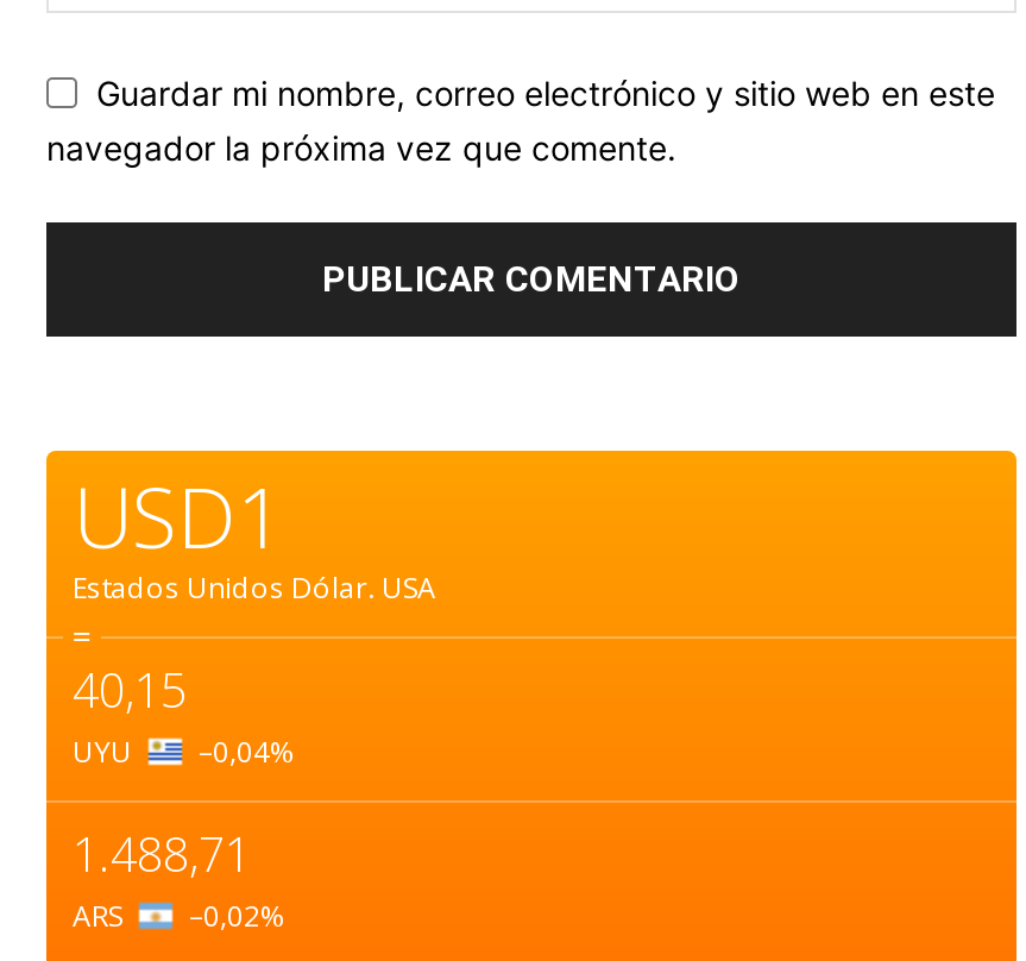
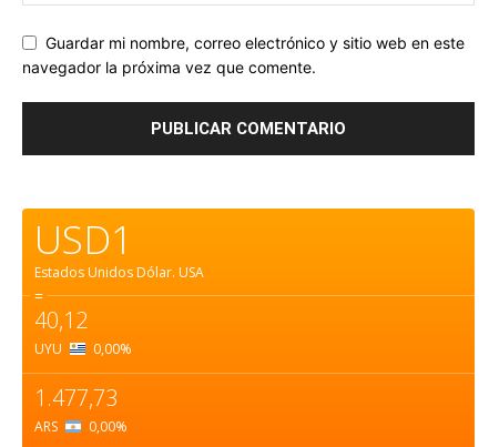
- 40,15
+ 40,12

- UYU –0,04%
+ UYU 0,00%

- 1.488,71
+ 1.477,73

- ARS –0,02%
+ ARS 0,00%
